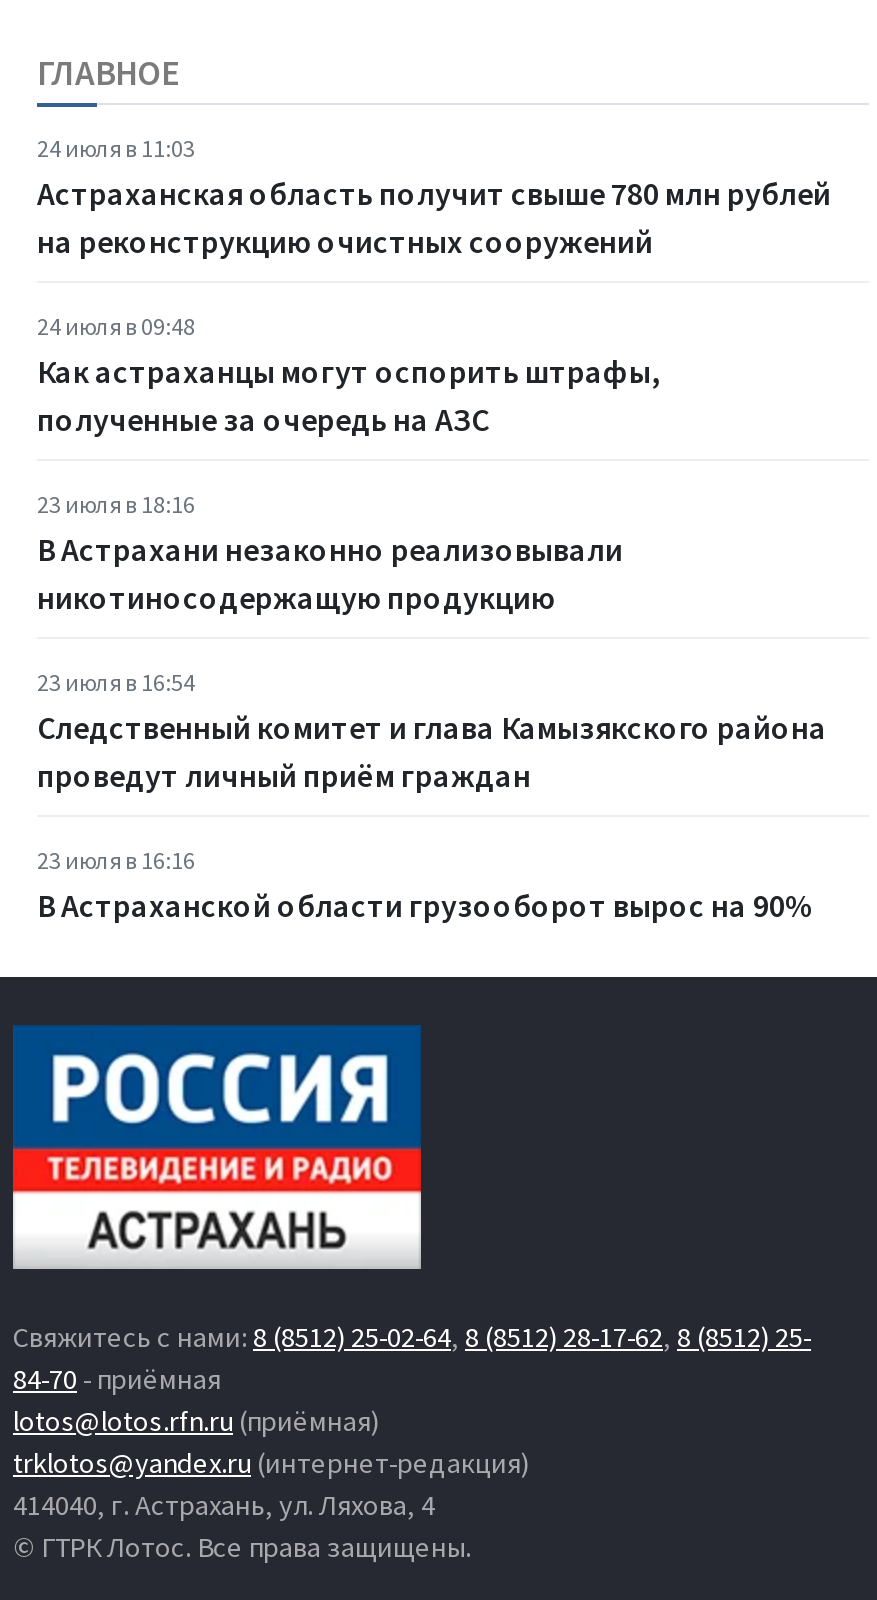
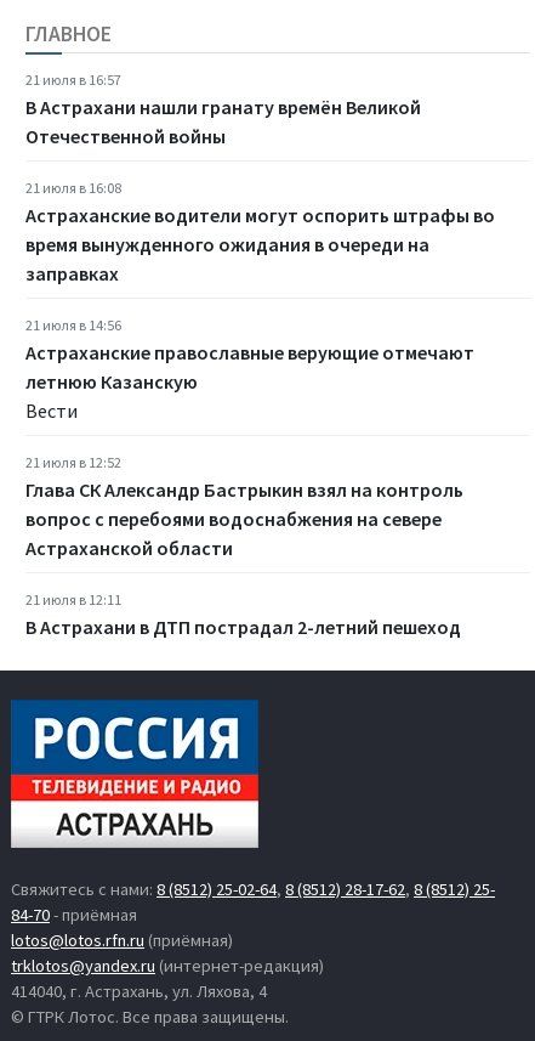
- 24 июля в 11:03
- Астраханская область получит свыше 780 млн рублей
- на реконструкцию очистных сооружений
+ 21 июля в 16:57
+ В Астрахани нашли гранату времён Великой
+ Отечественной войны

- 24 июля в 09:48
- Как астраханцы могут оспорить штрафы,
- полученные за очередь на АЗС
+ 21 июля в 16:08
+ Астраханские водители могут оспорить штрафы во
+ время вынужденного ожидания в очереди на
+ заправках

- 23 июля в 18:16
- В Астрахани незаконно реализовывали
- никотиносодержащую продукцию
+ 21 июля в 14:56
+ Астраханские православные верующие отмечают
+ летнюю Казанскую
+ Вести

- 23 июля в 16:54
- Следственный комитет и глава Камызякского района
- проведут личный приём граждан
+ 21 июля в 12:52
+ Глава СК Александр Бастрыкин взял на контроль
+ вопрос с перебоями водоснабжения на севере
+ Астраханской области

- 23 июля в 16:16
- В Астраханской области грузооборот вырос на 90%
+ 21 июля в 12:11
+ В Астрахани в ДТП пострадал 2-летний пешеход
